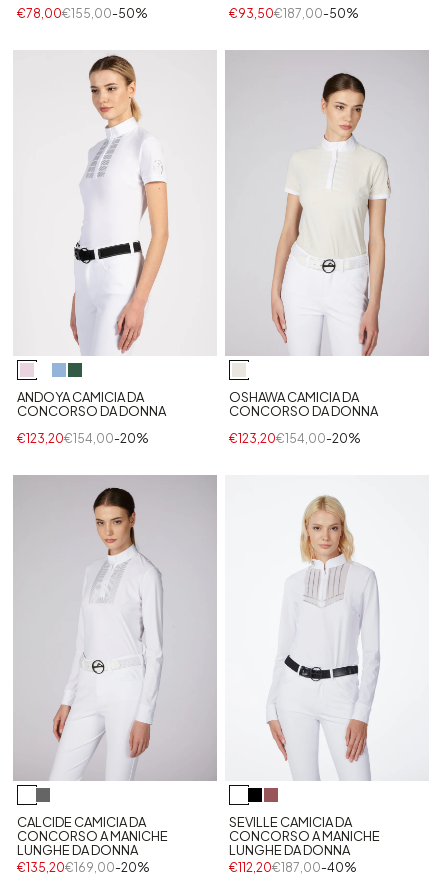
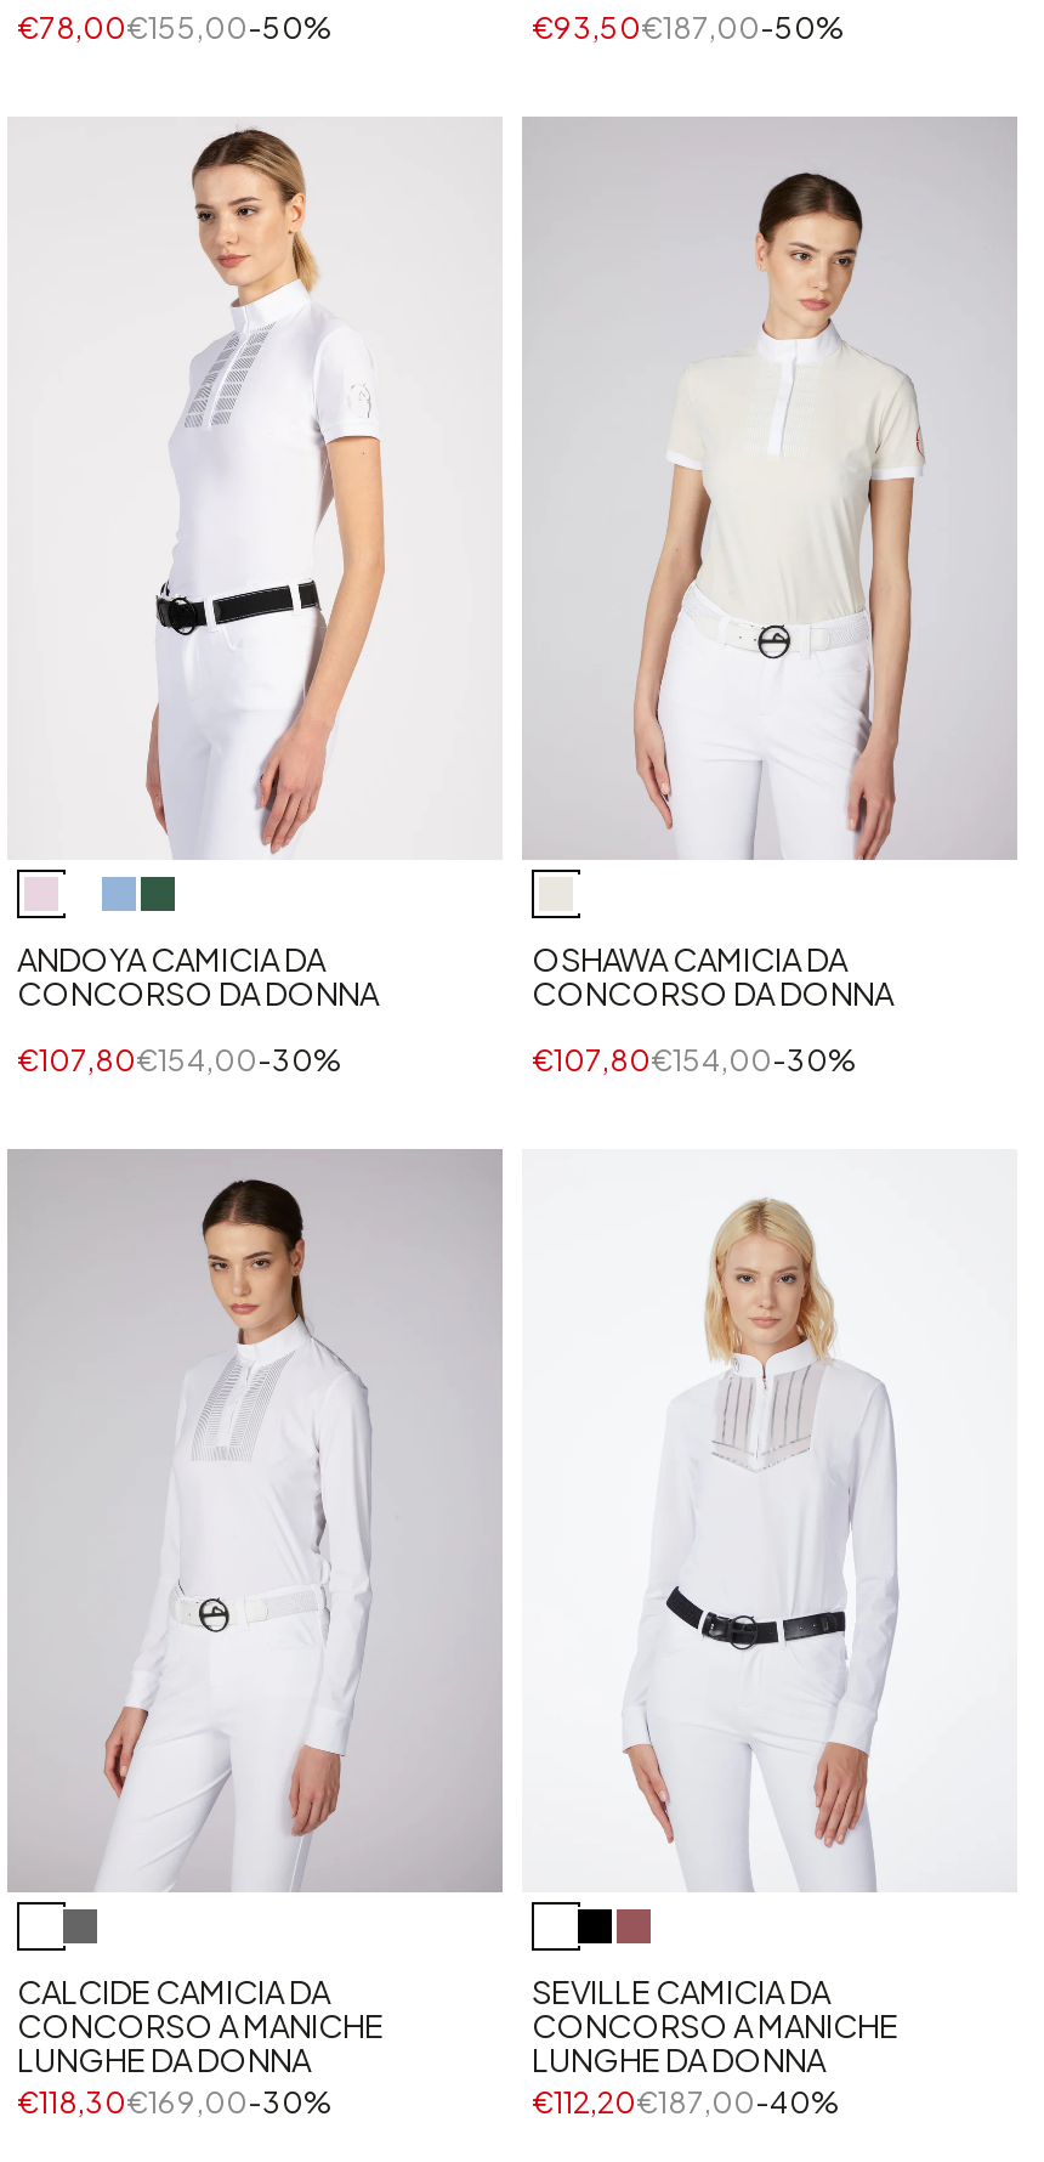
- €123,20€154,00-20%
+ €107,80€154,00-30%

- €123,20€154,00-20%
+ €107,80€154,00-30%

- €135,20€169,00-20%
+ €118,30€169,00-30%
